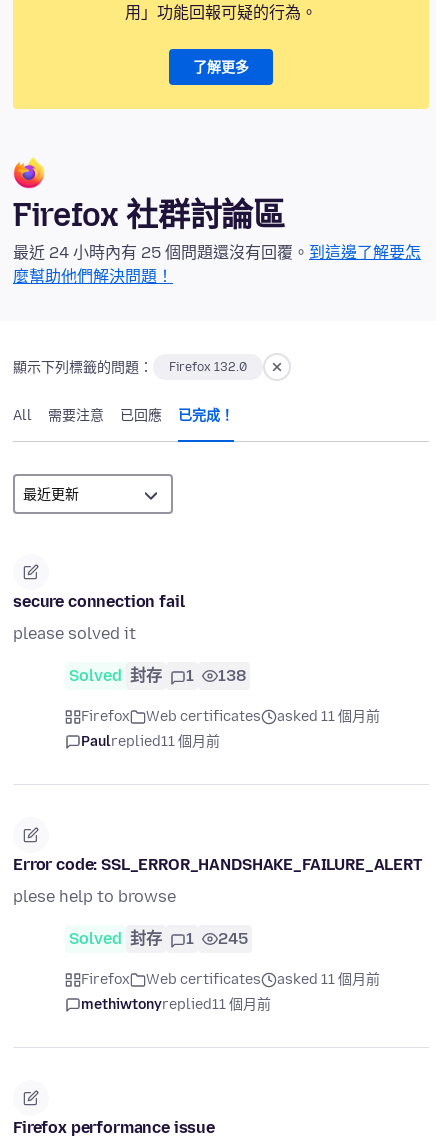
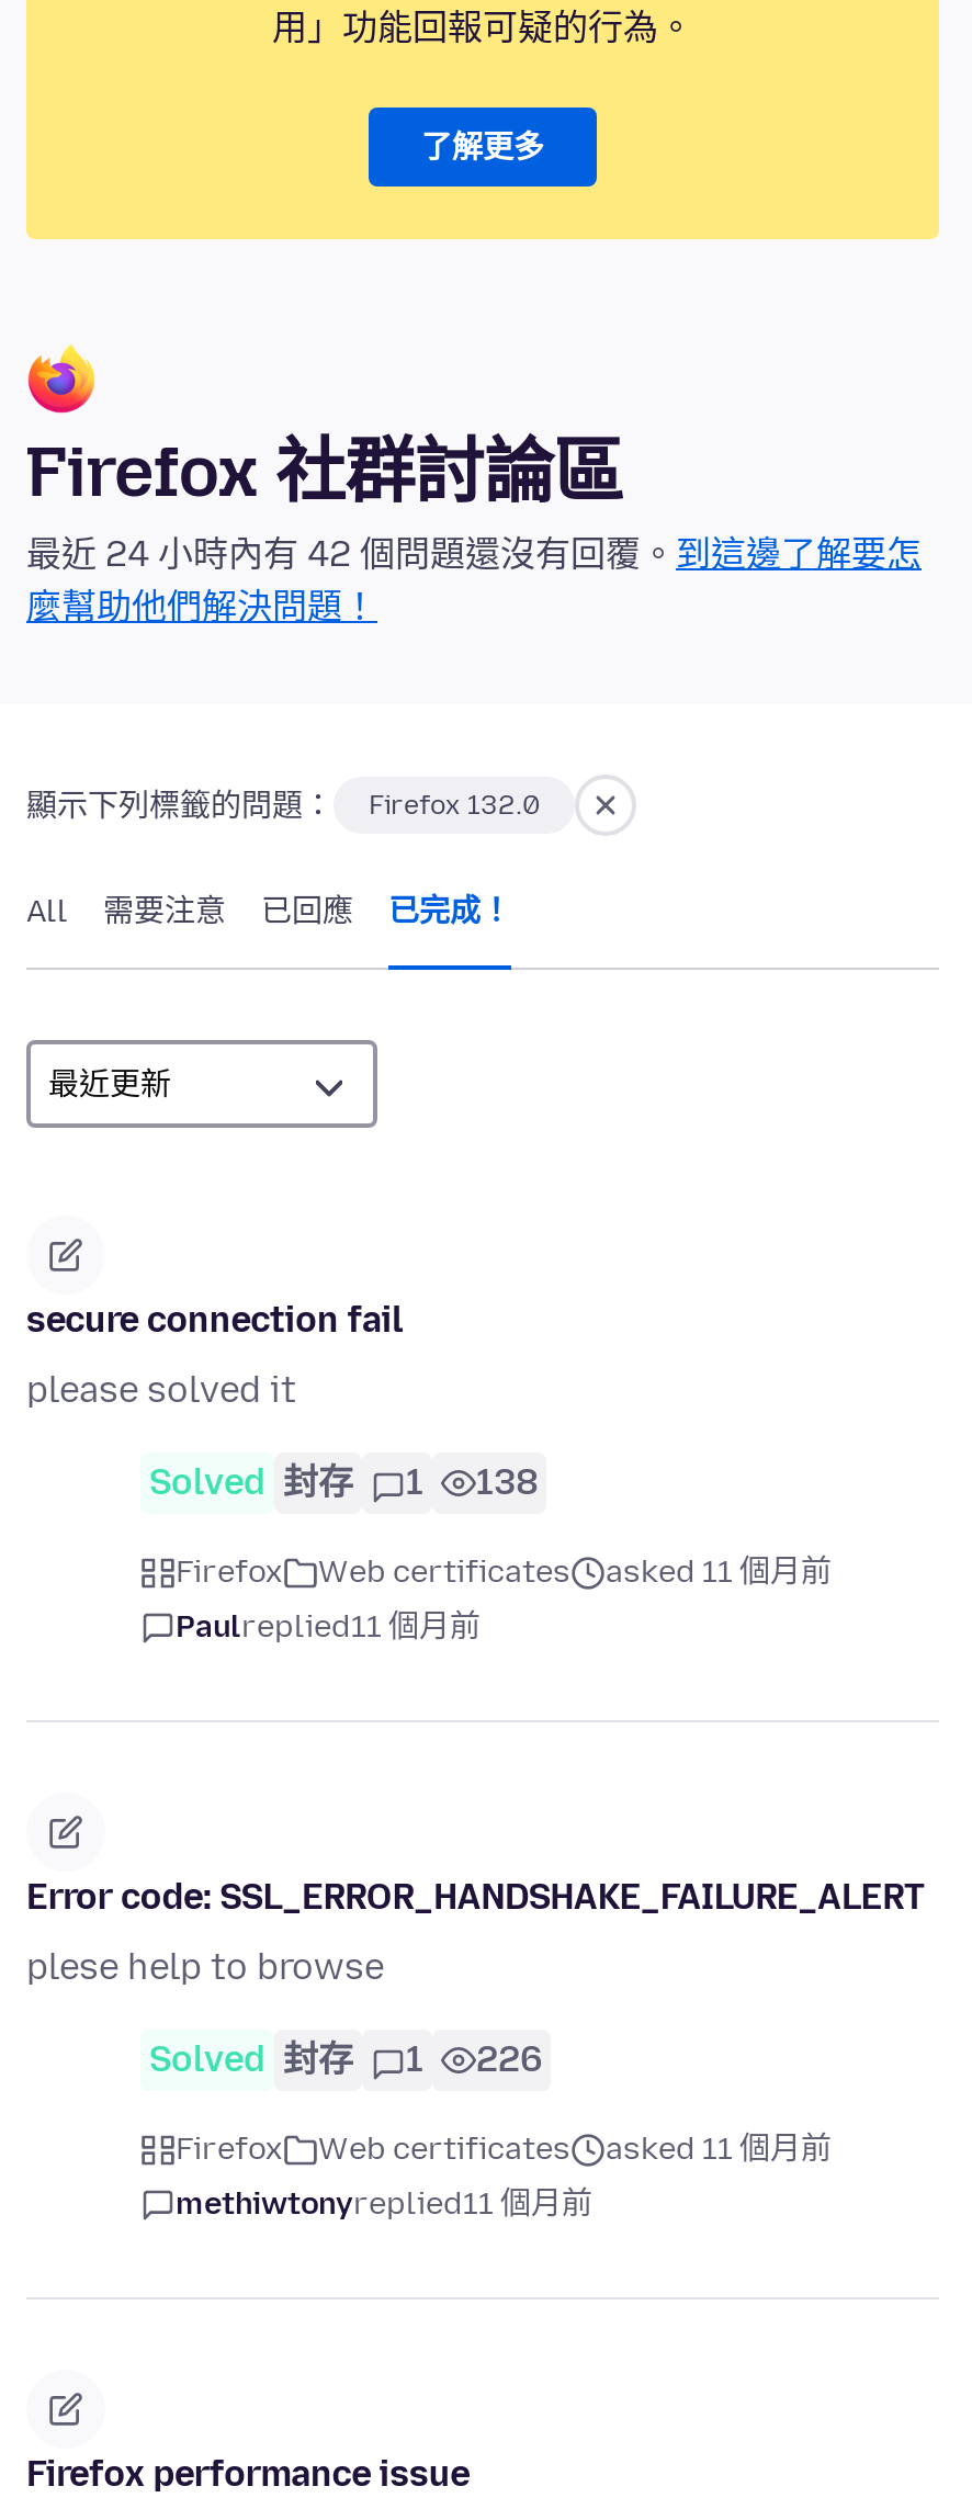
- 最近 24 小時內有 25 個問題還沒有回覆。到這邊了解要怎
+ 最近 24 小時內有 42 個問題還沒有回覆。到這邊了解要怎

- Solved 封存 1 245
+ Solved 封存 1 226
